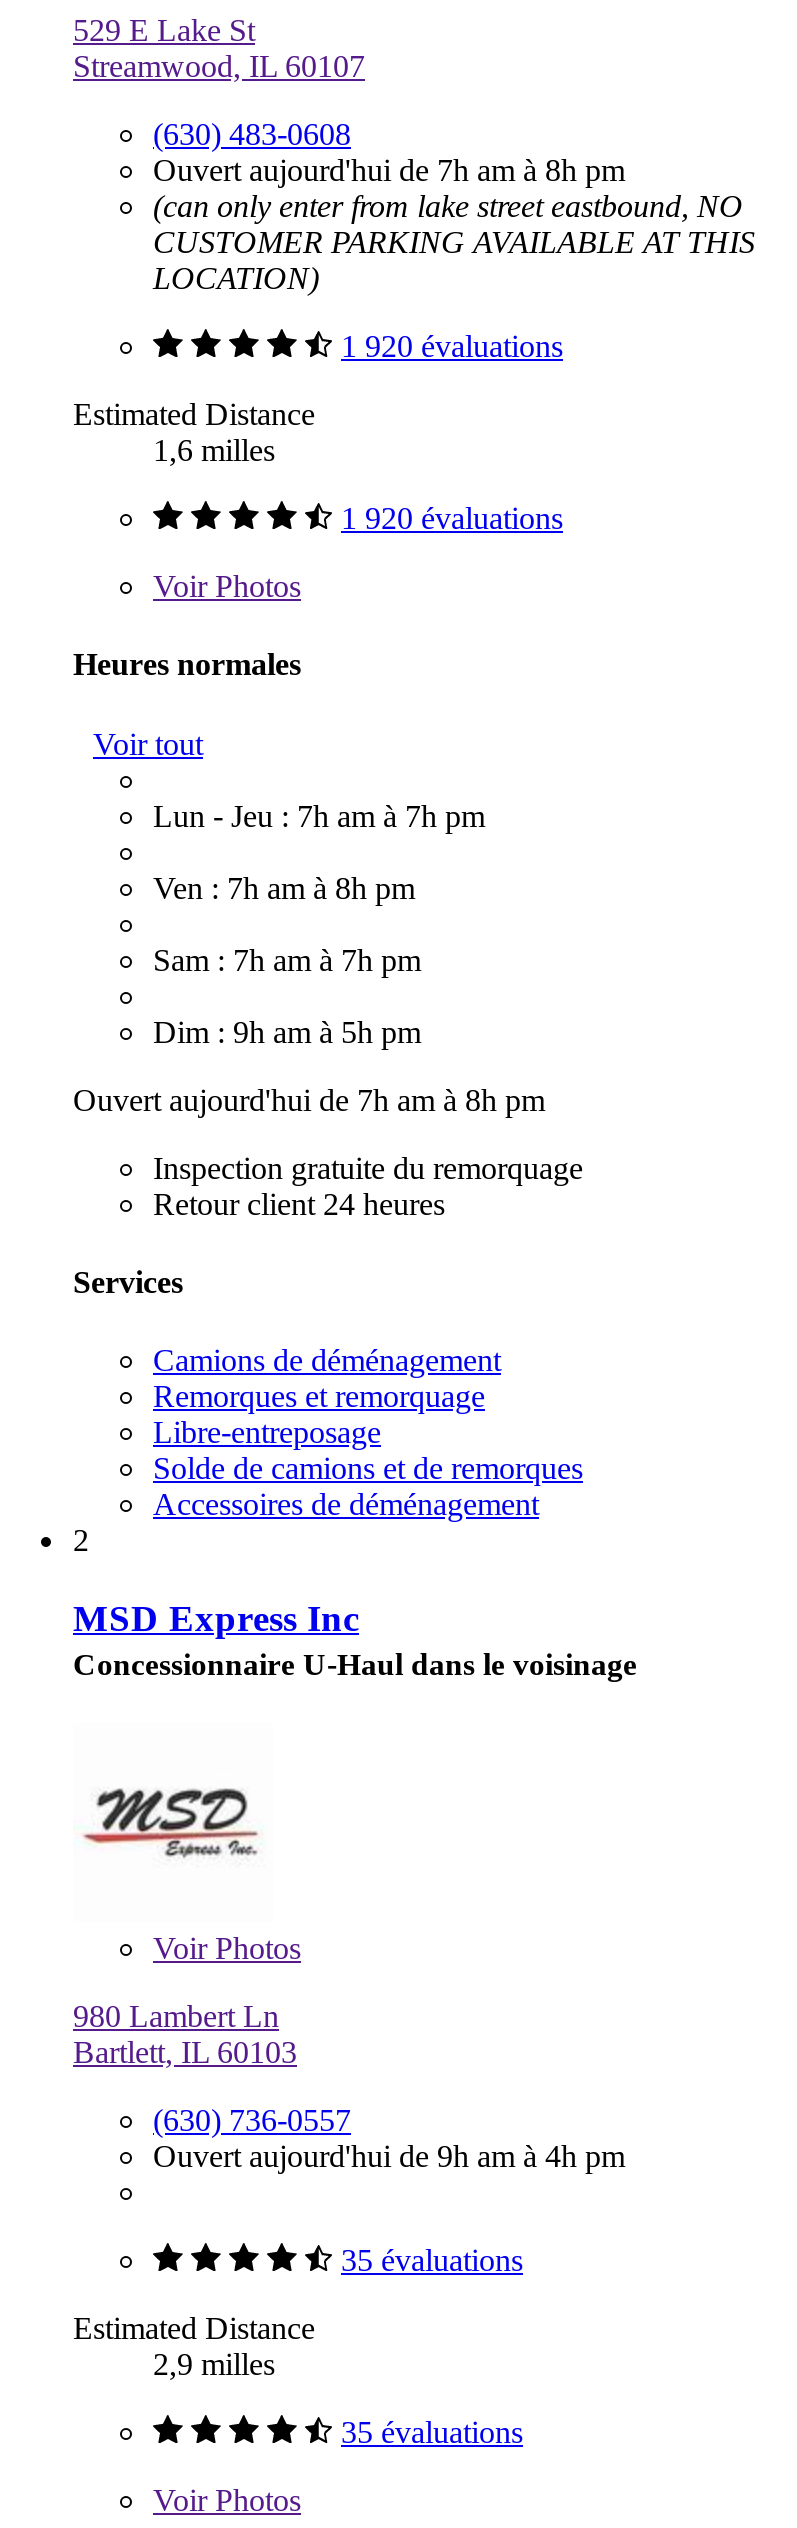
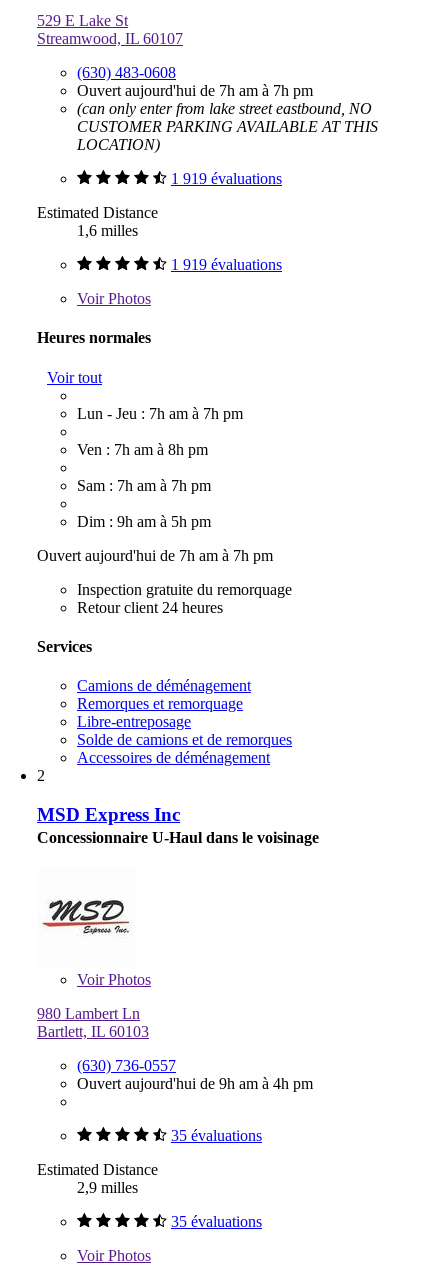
- Ouvert aujourd'hui de 7h am à 8h pm
+ Ouvert aujourd'hui de 7h am à 7h pm

- 1 920 évaluations
+ 1 919 évaluations

- 1 920 évaluations
+ 1 919 évaluations

- Ouvert aujourd'hui de 7h am à 8h pm
+ Ouvert aujourd'hui de 7h am à 7h pm
